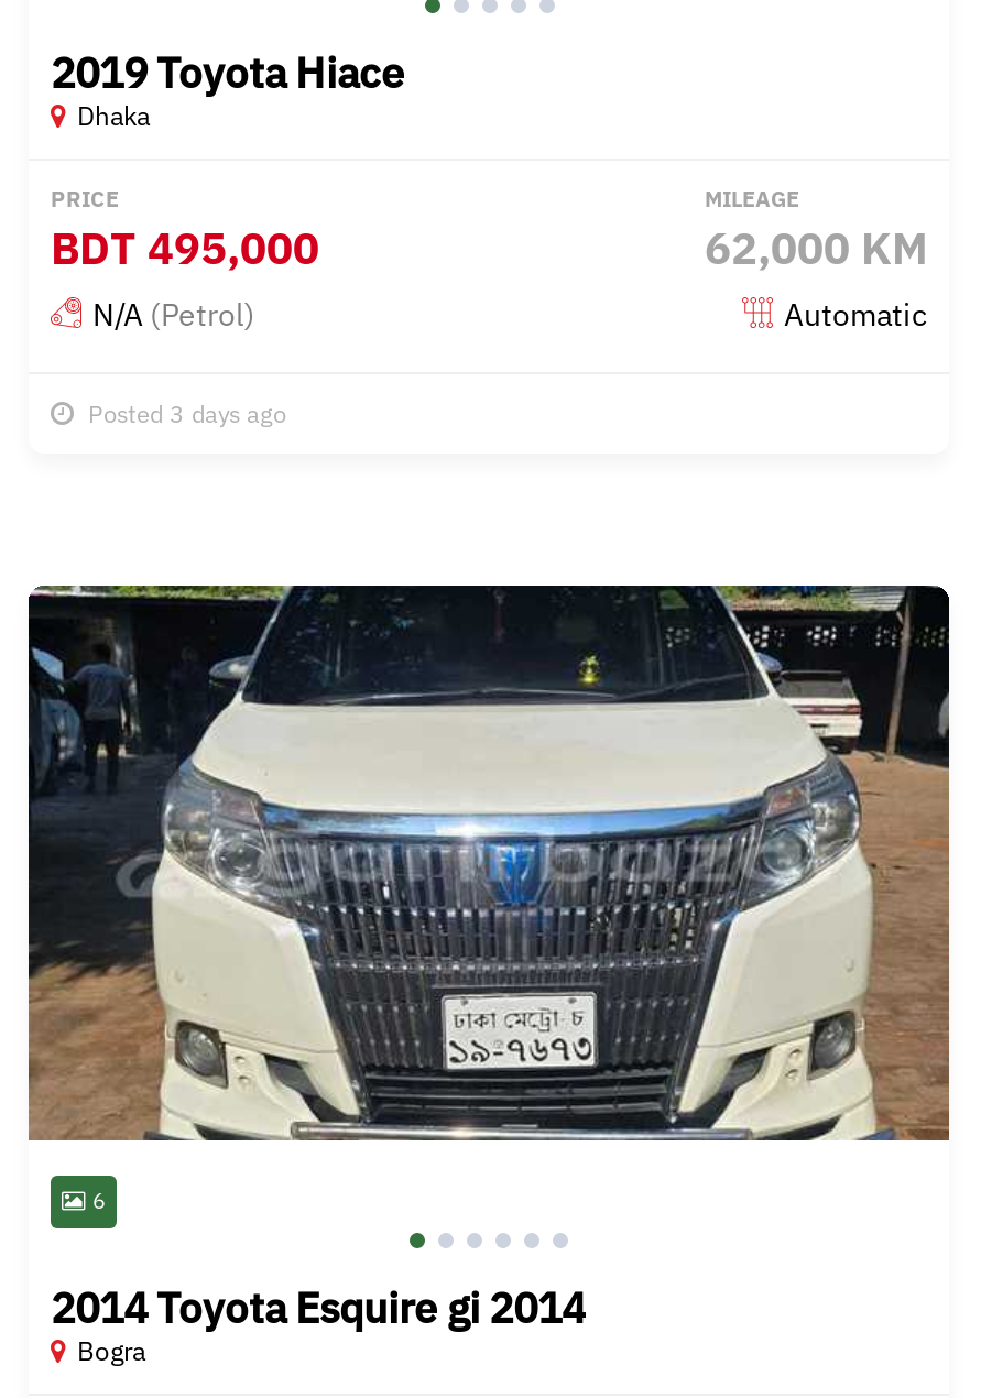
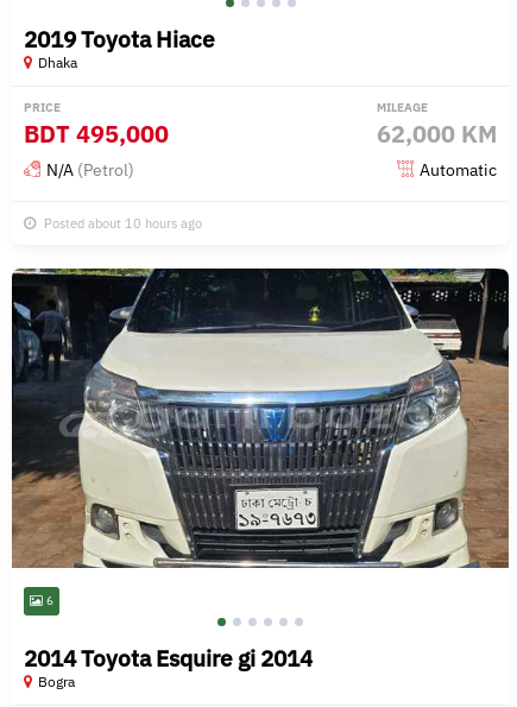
- Posted 3 days ago
+ Posted about 10 hours ago
